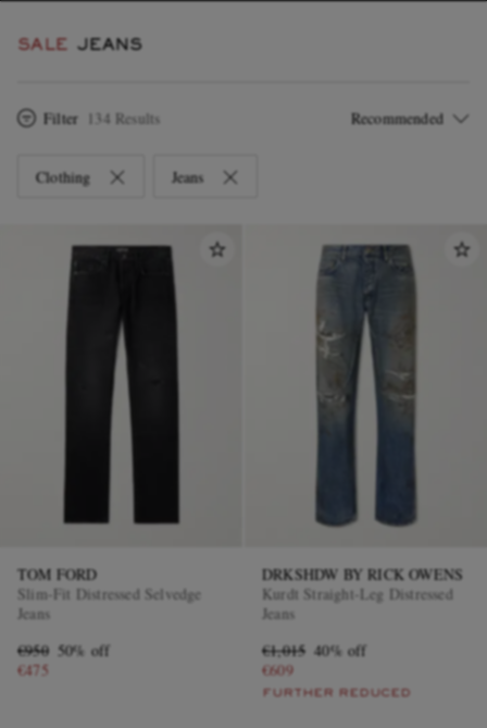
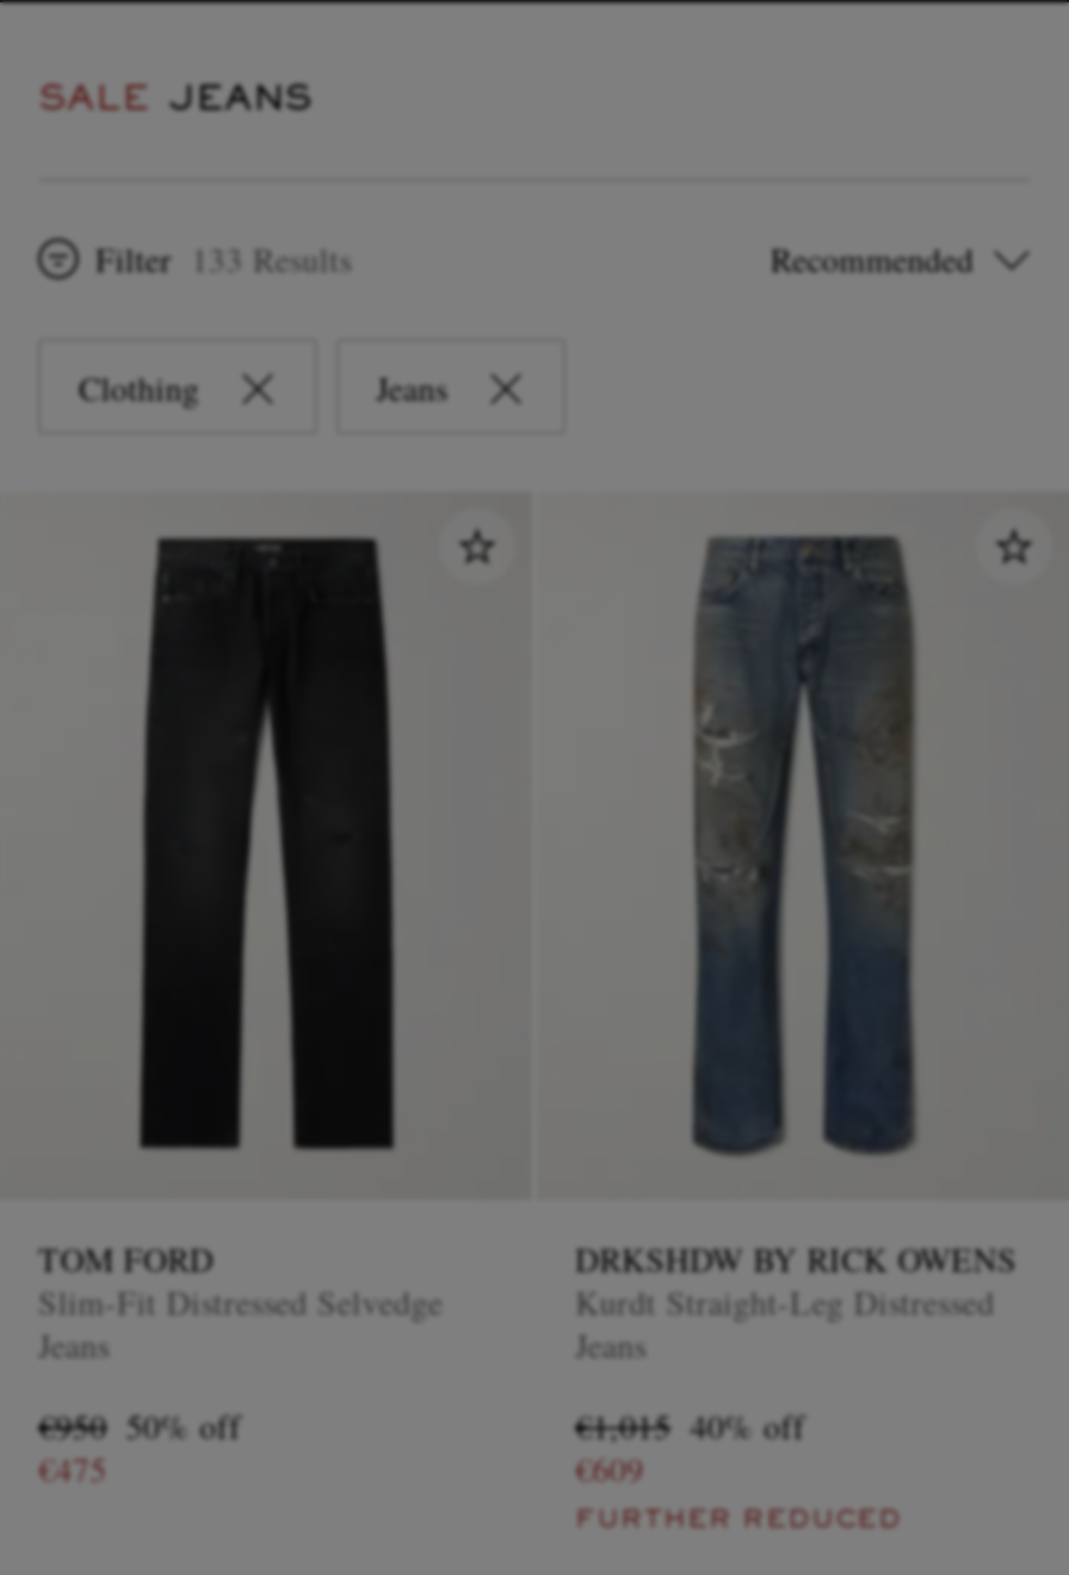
- Filter 134 Results
+ Filter 133 Results
